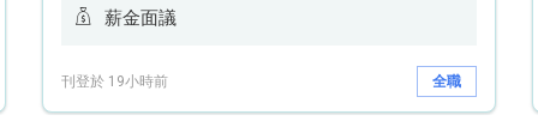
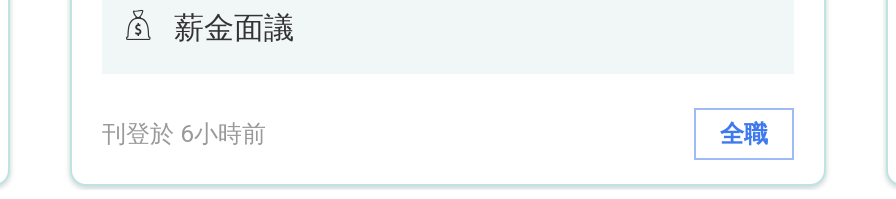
- 刊登於 19小時前
+ 刊登於 6小時前
